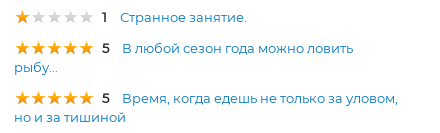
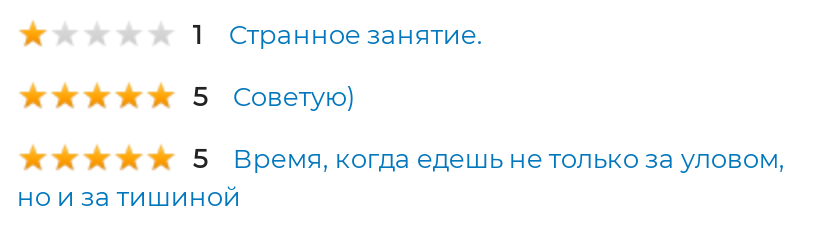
- В любой сезон года можно ловить
- рыбу...
+ Советую)
